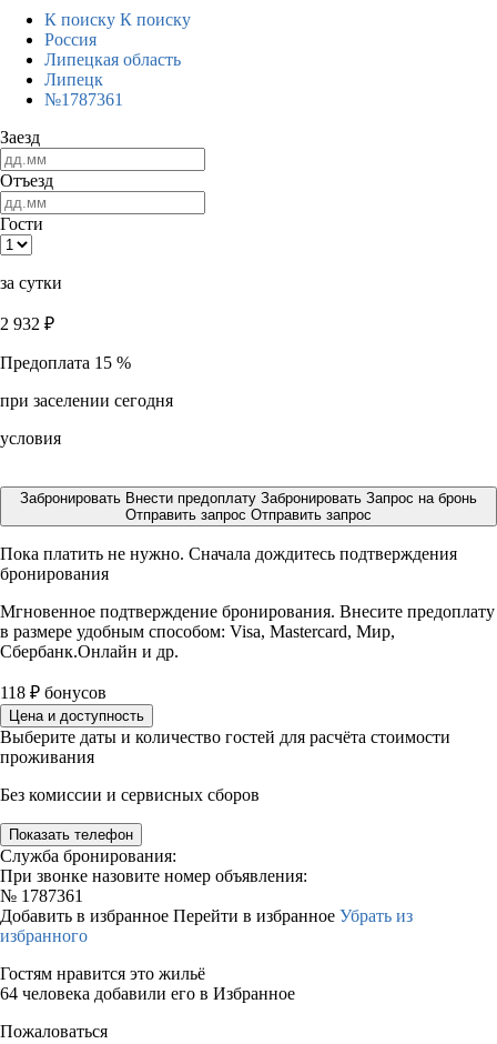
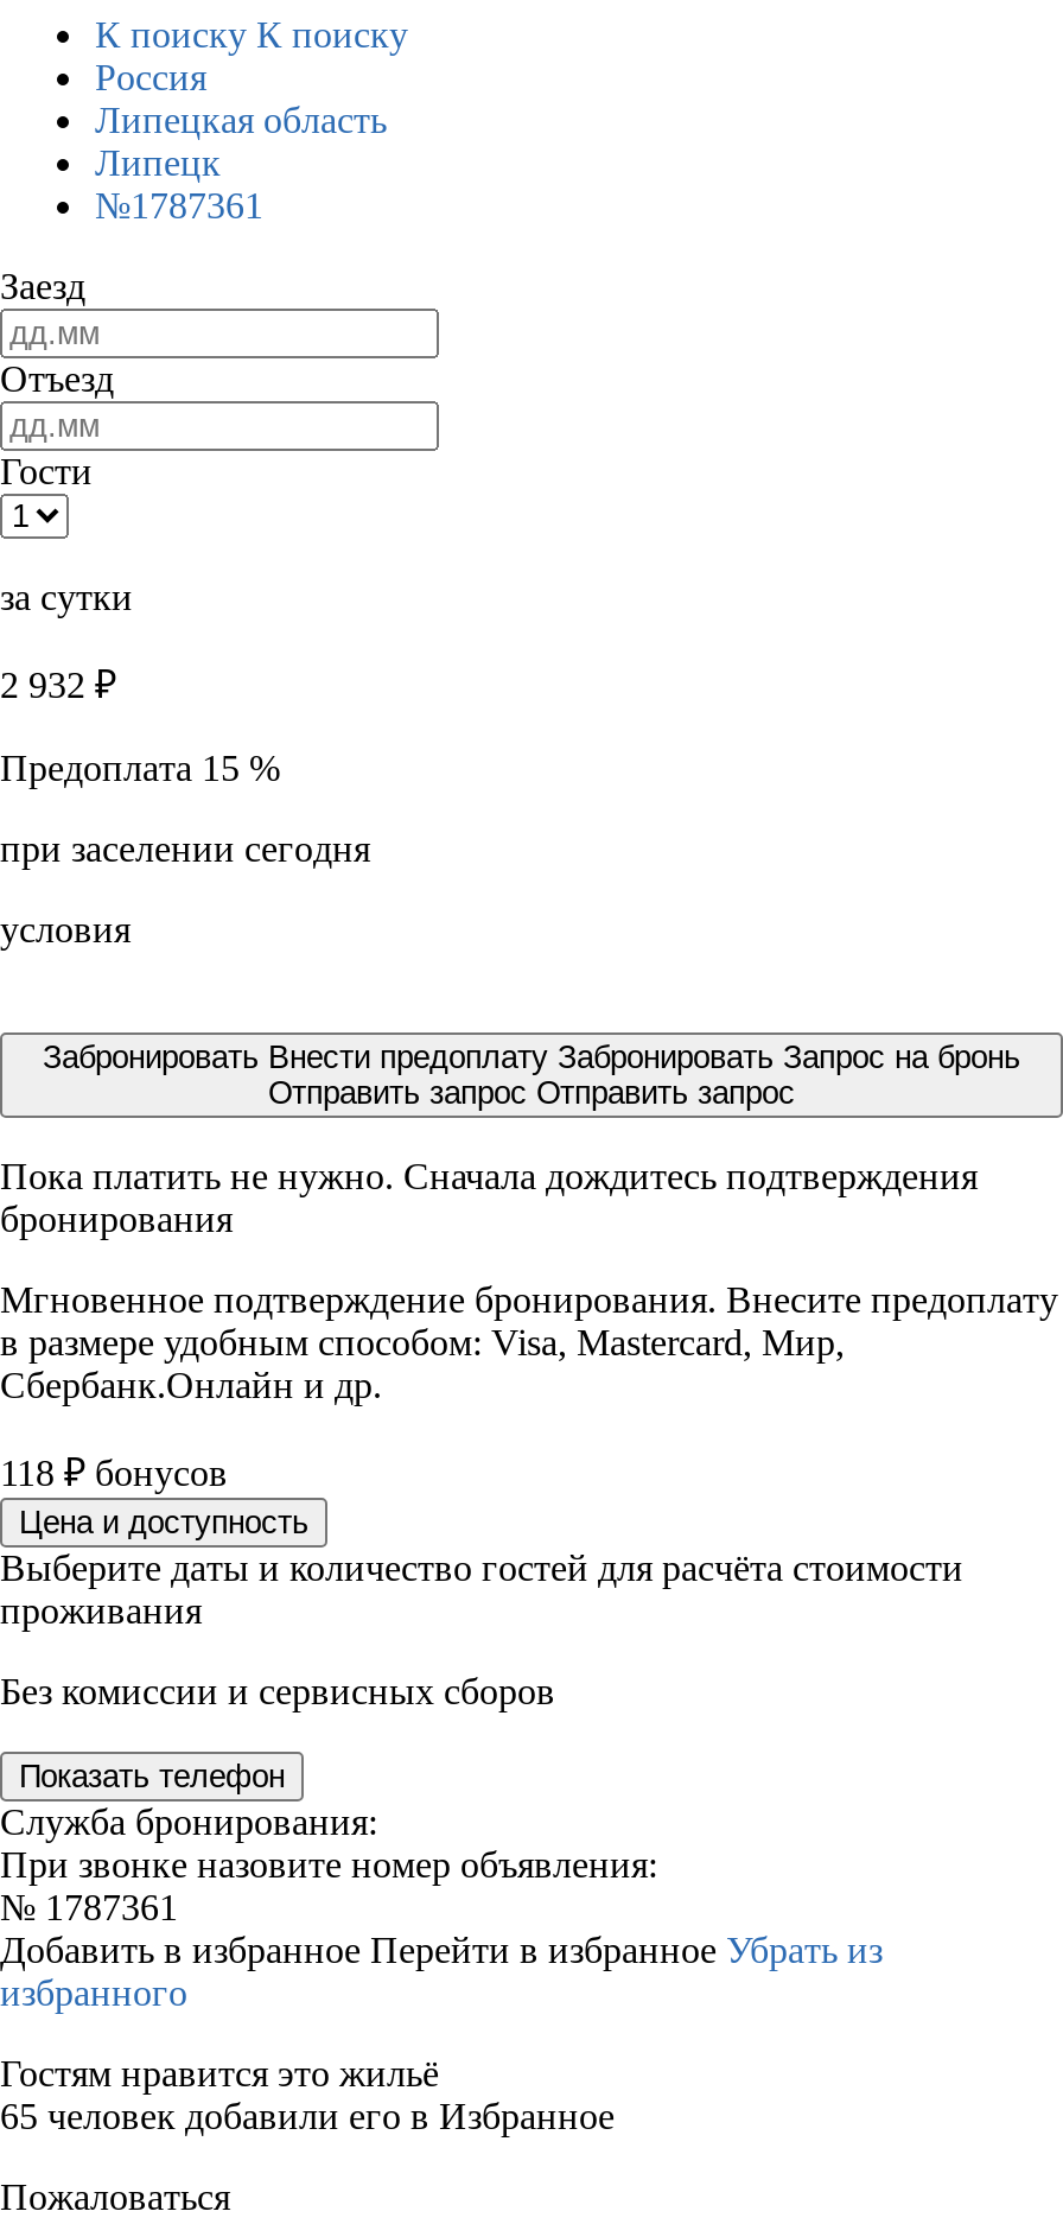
- 64 человека добавили его в Избранное
+ 65 человек добавили его в Избранное
